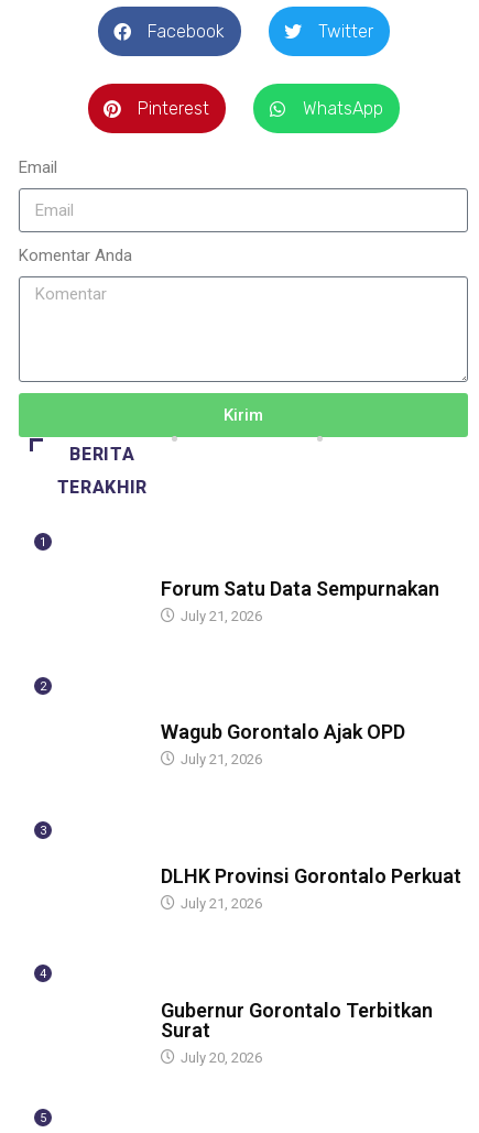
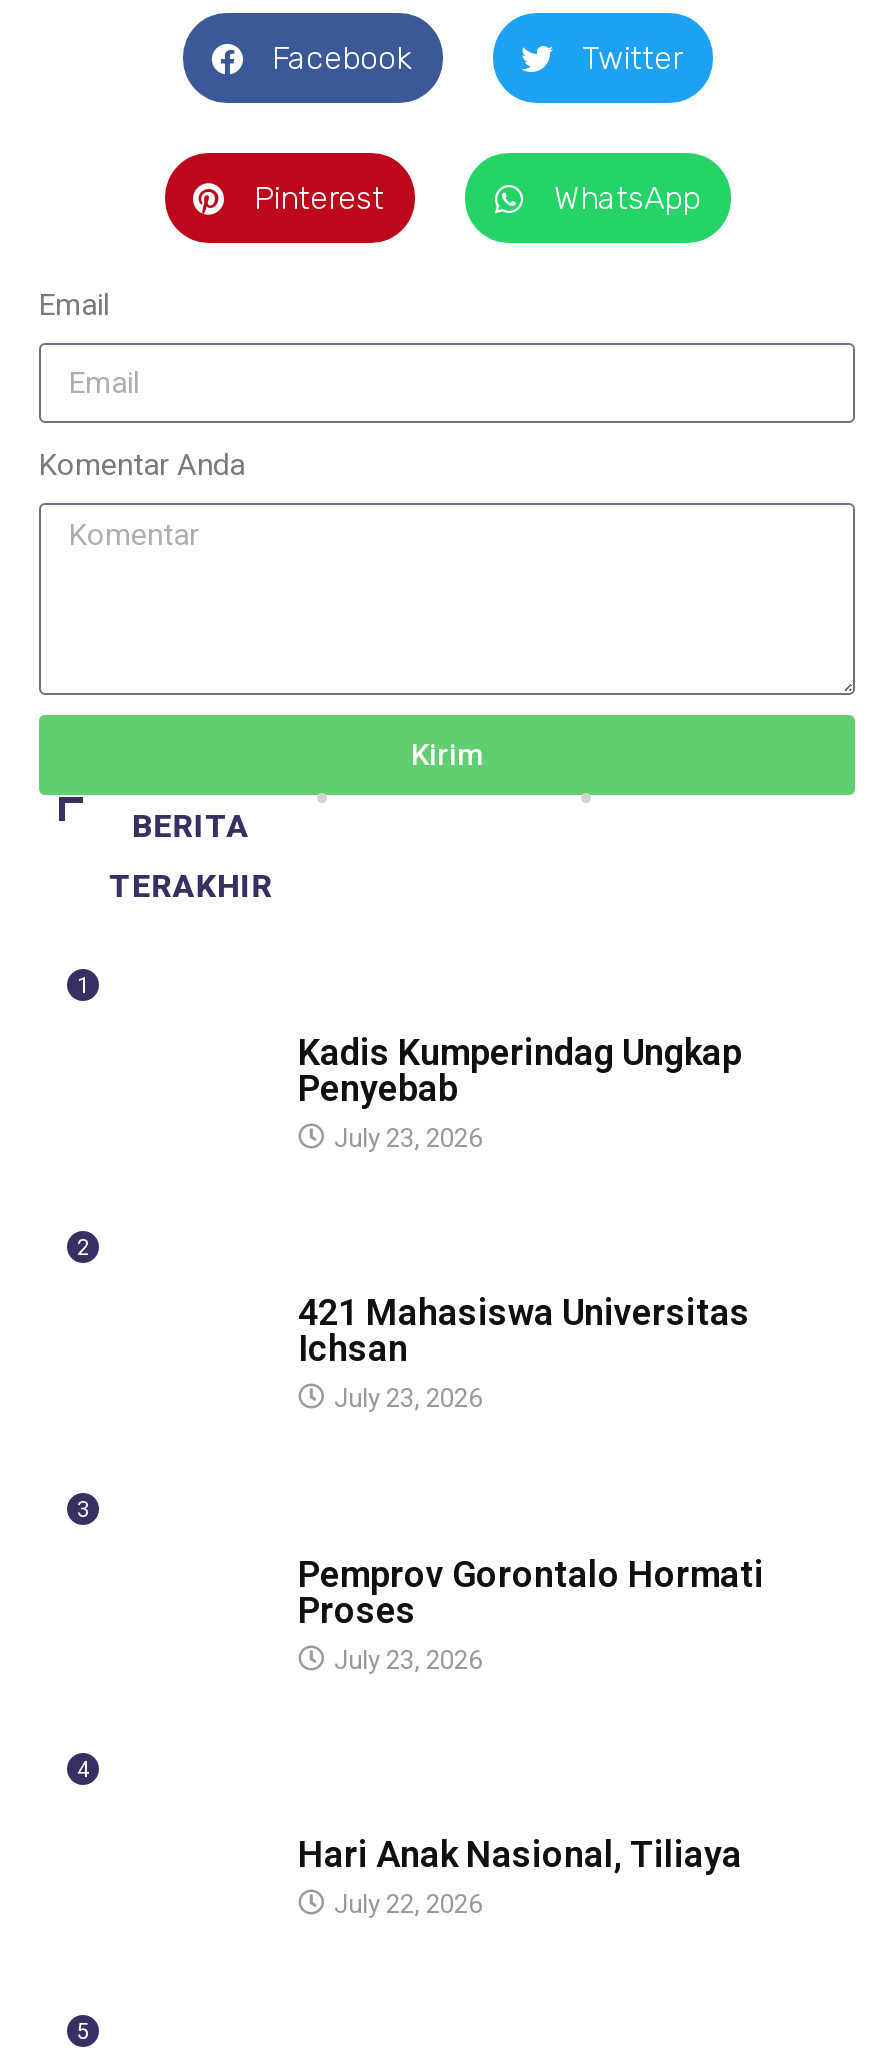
- Forum Satu Data Sempurnakan
- July 21, 2026
+ Kadis Kumperindag Ungkap
+ Penyebab
+ July 23, 2026

- Wagub Gorontalo Ajak OPD
- July 21, 2026
+ 421 Mahasiswa Universitas
+ Ichsan
+ July 23, 2026

- DLHK Provinsi Gorontalo Perkuat
- July 21, 2026
+ Pemprov Gorontalo Hormati
+ Proses
+ July 23, 2026

- Gubernur Gorontalo Terbitkan
- Surat
- July 20, 2026
+ Hari Anak Nasional, Tiliaya
+ July 22, 2026
